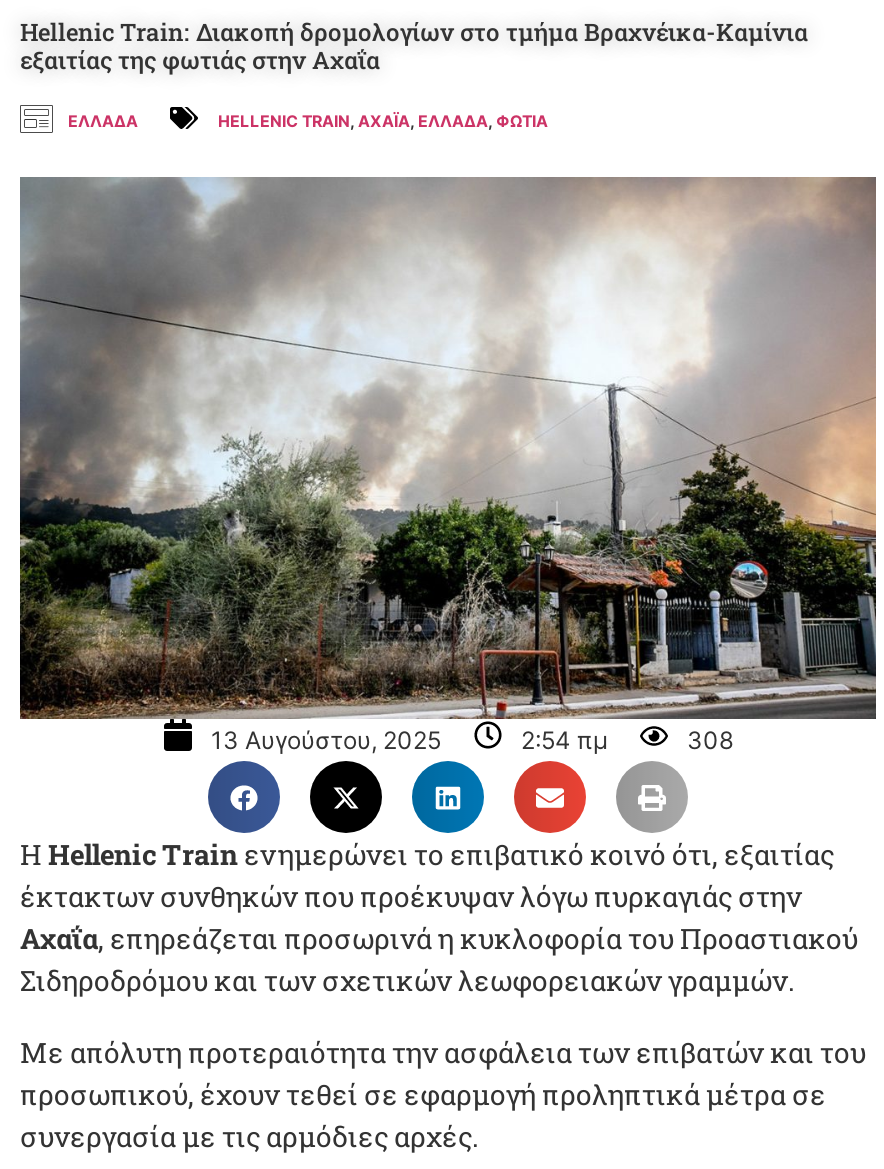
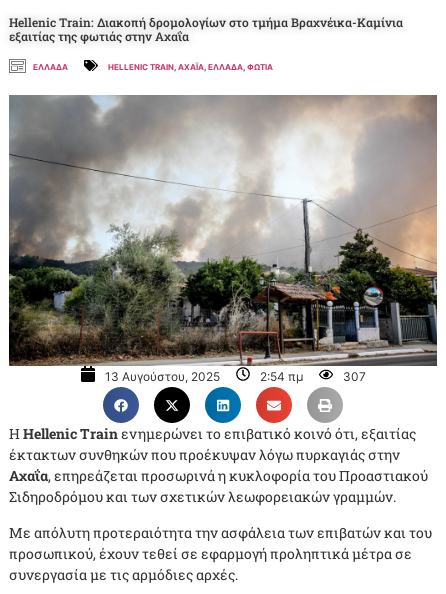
- 308
+ 307
